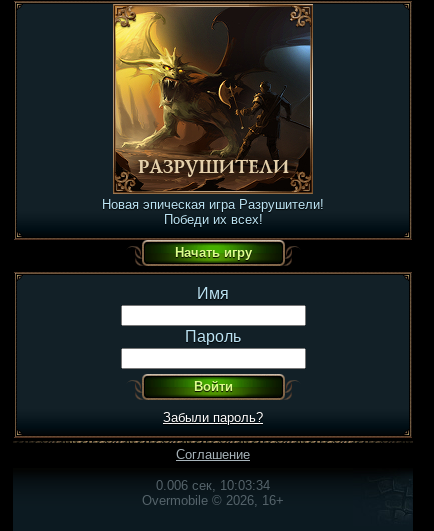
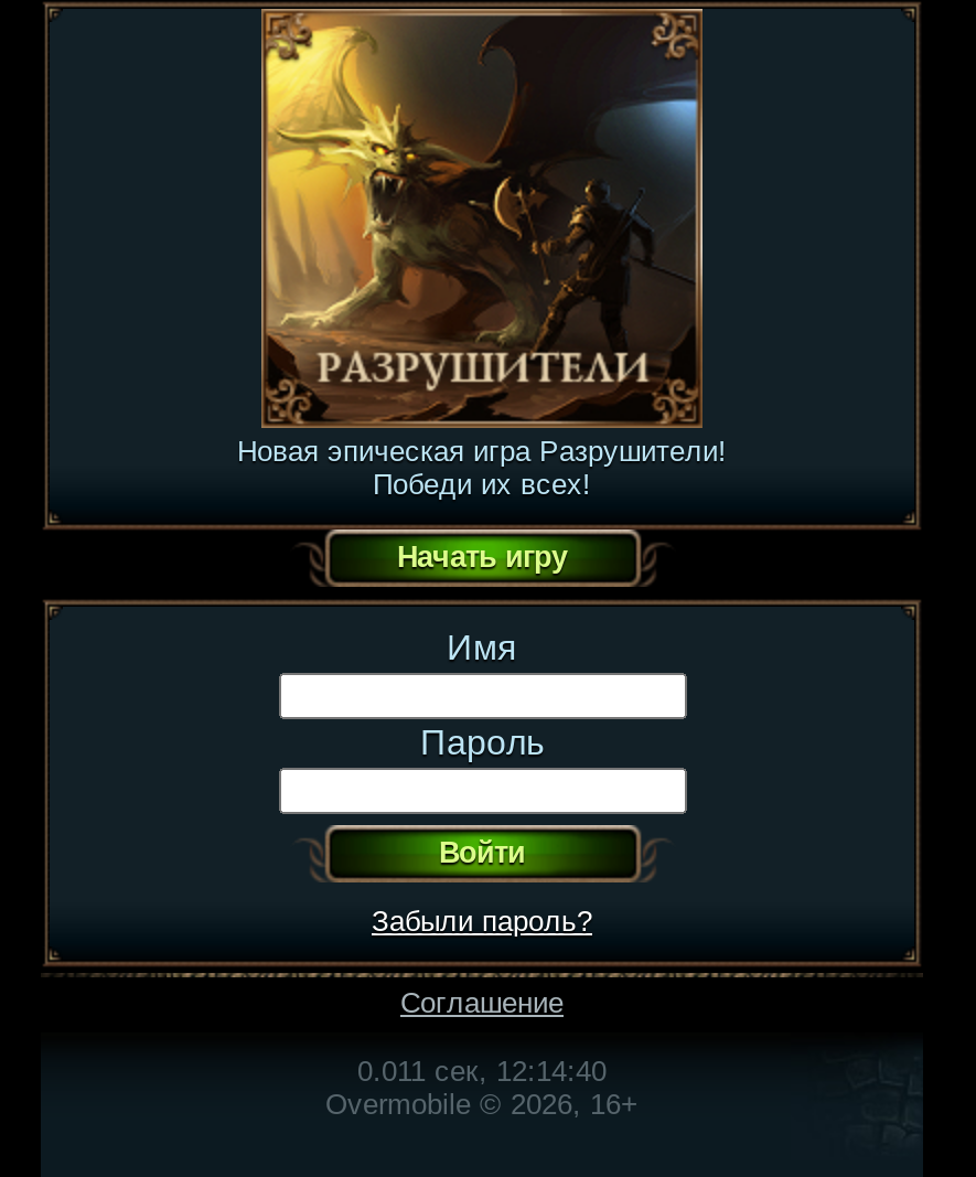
- 0.006 сек, 10:03:34
+ 0.011 сек, 12:14:40
